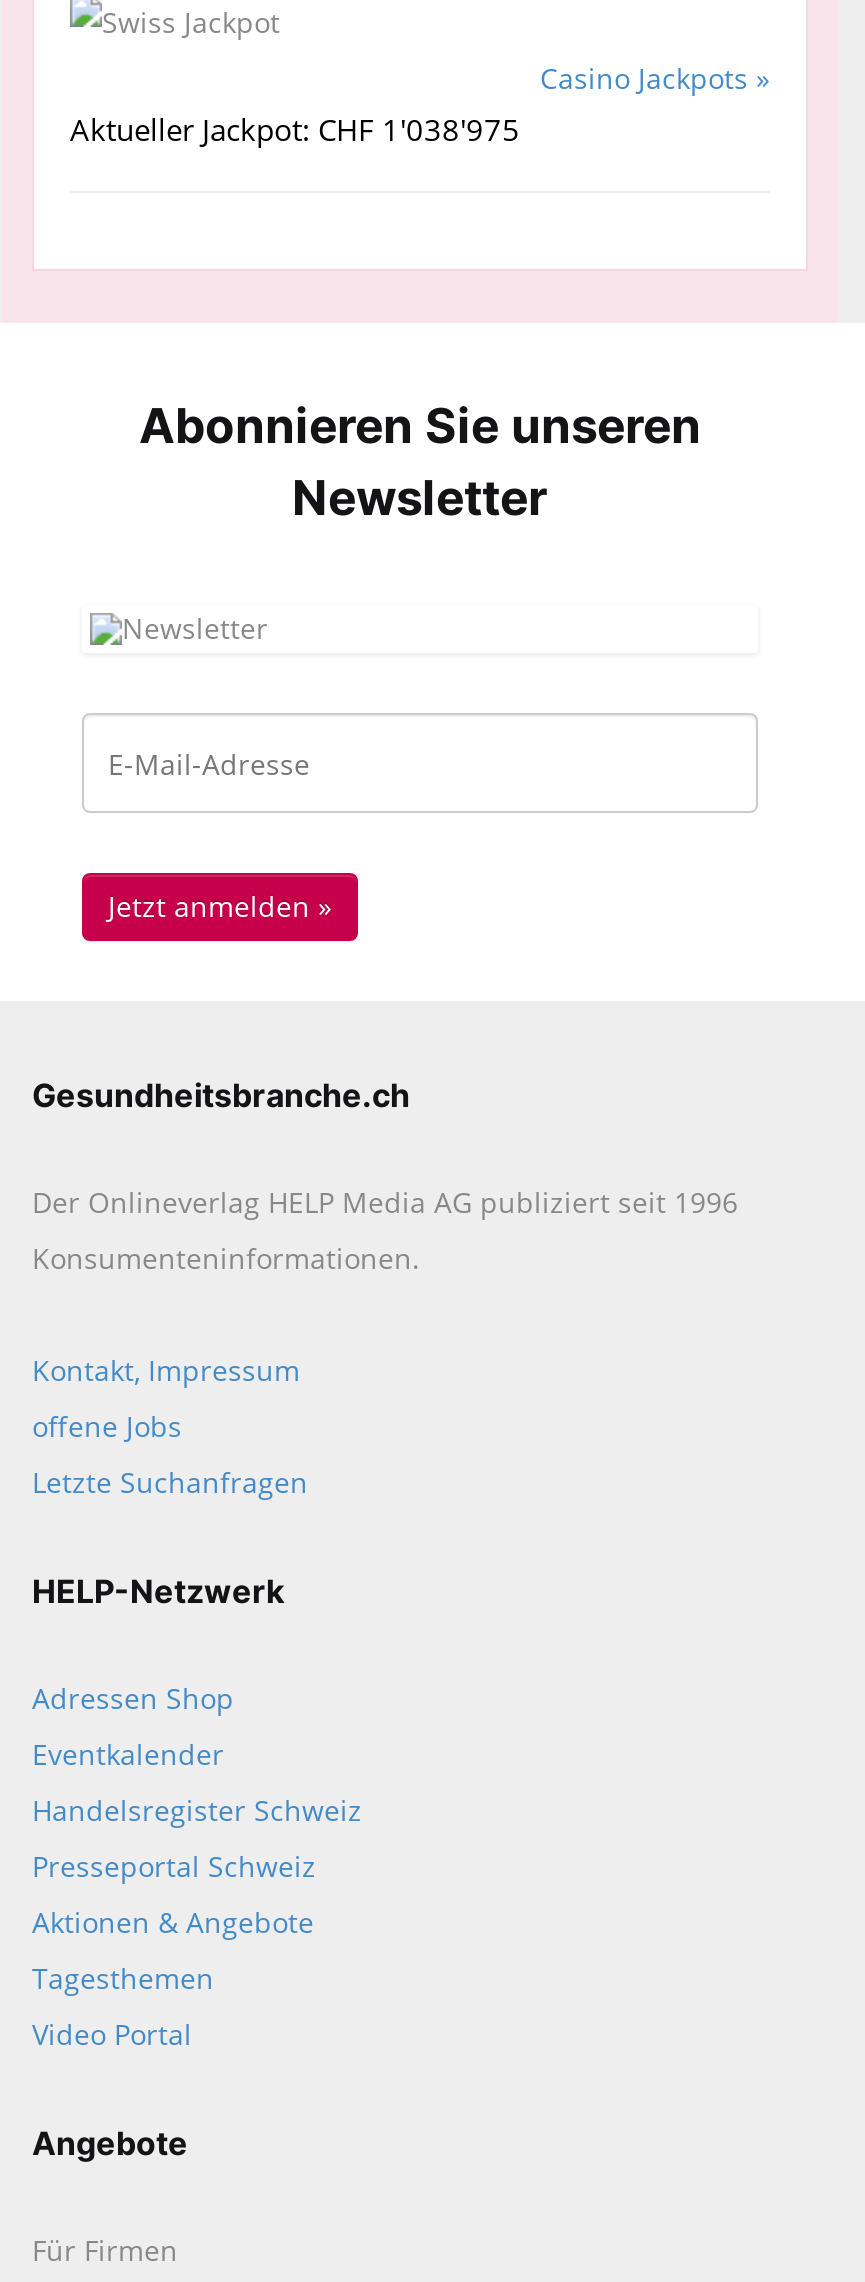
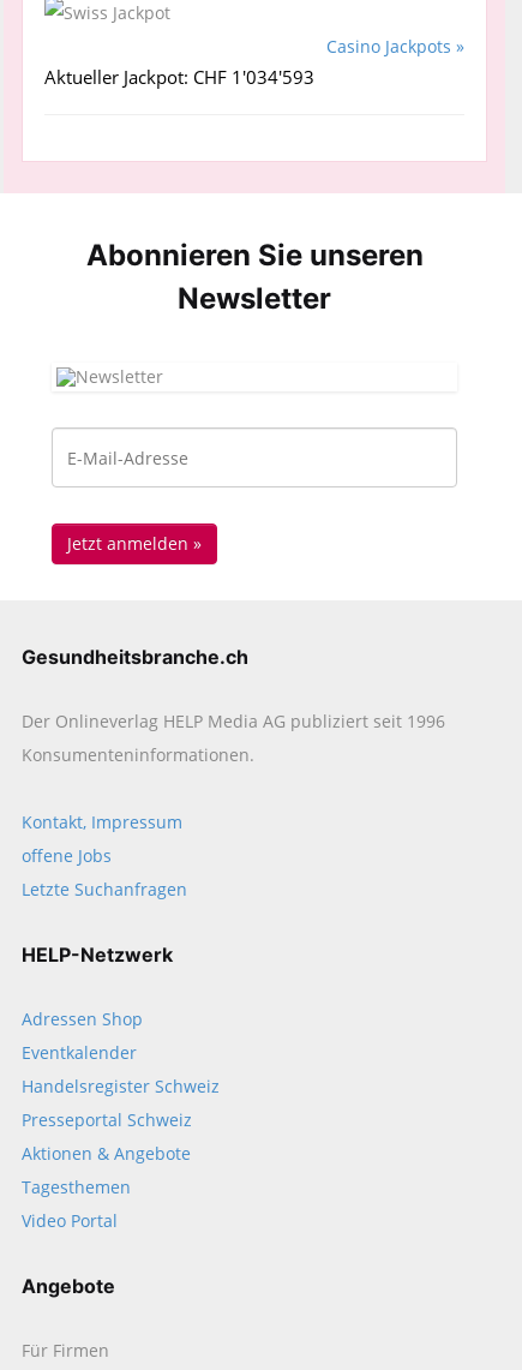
- Aktueller Jackpot: CHF 1'038'975
+ Aktueller Jackpot: CHF 1'034'593
